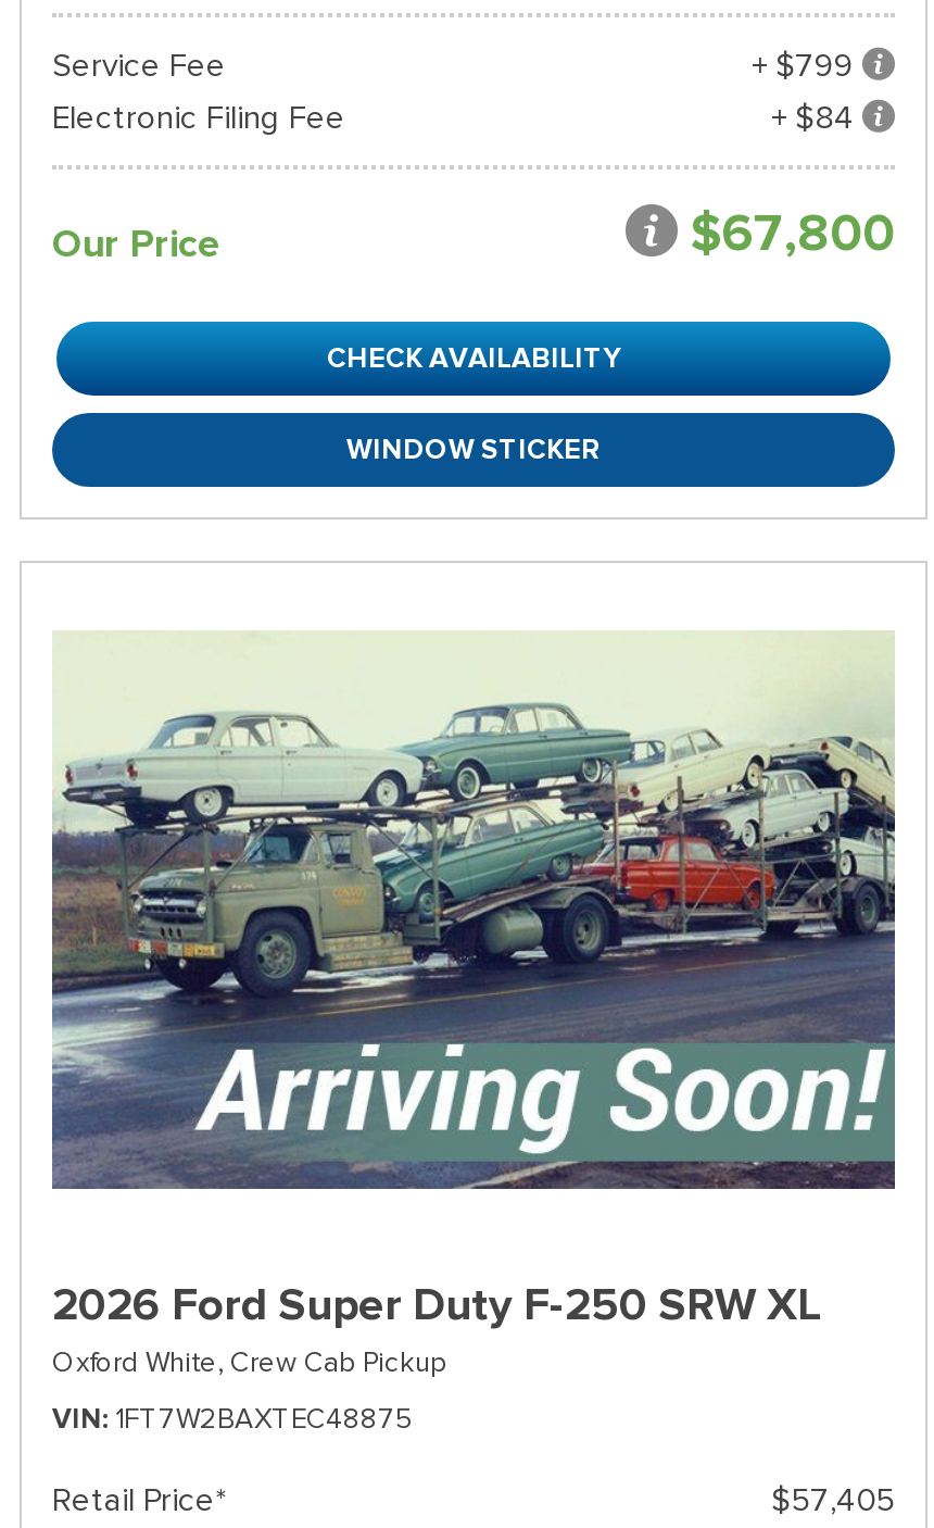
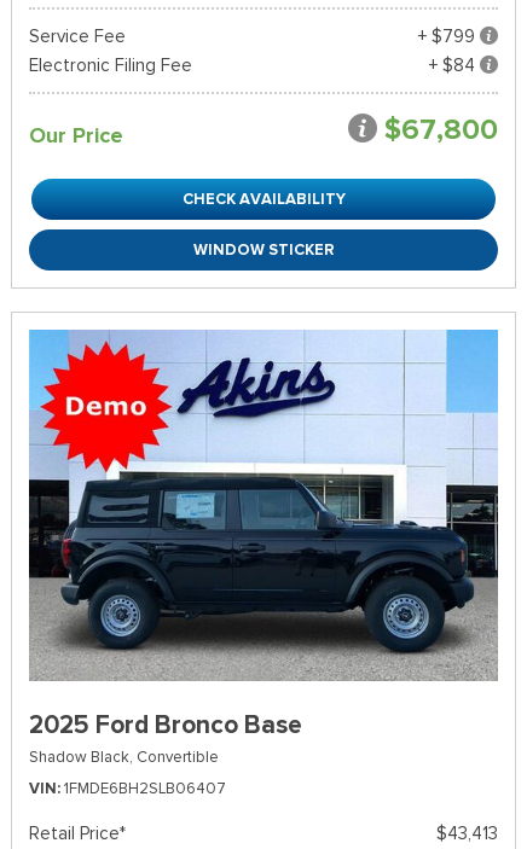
- [image]
- 2026 Ford Super Duty F-250 SRW XL
- Oxford White, Crew Cab Pickup
+ [image]
+ 2025 Ford Bronco Base
+ Shadow Black, Convertible

- VIN 1FT7W2BAXTEC48875
+ VIN 1FMDE6BH2SLB06407

- $57,405
+ $43,413
